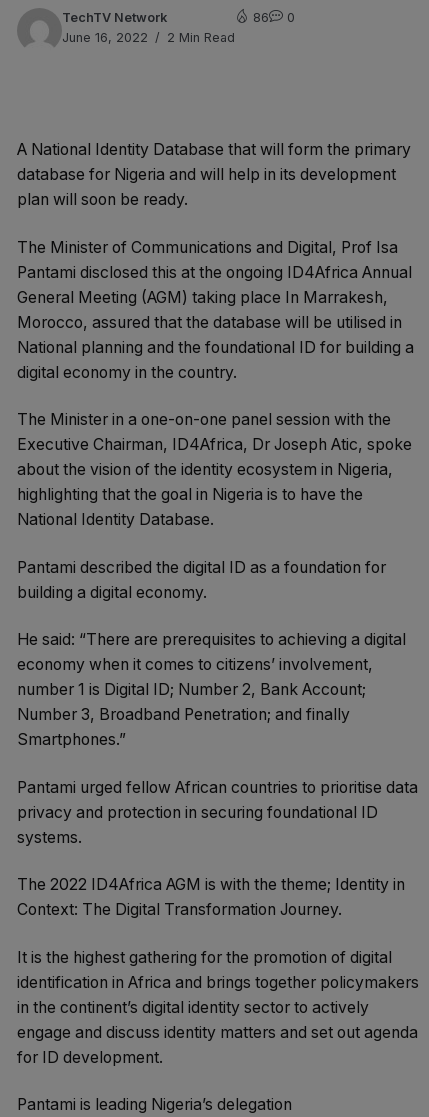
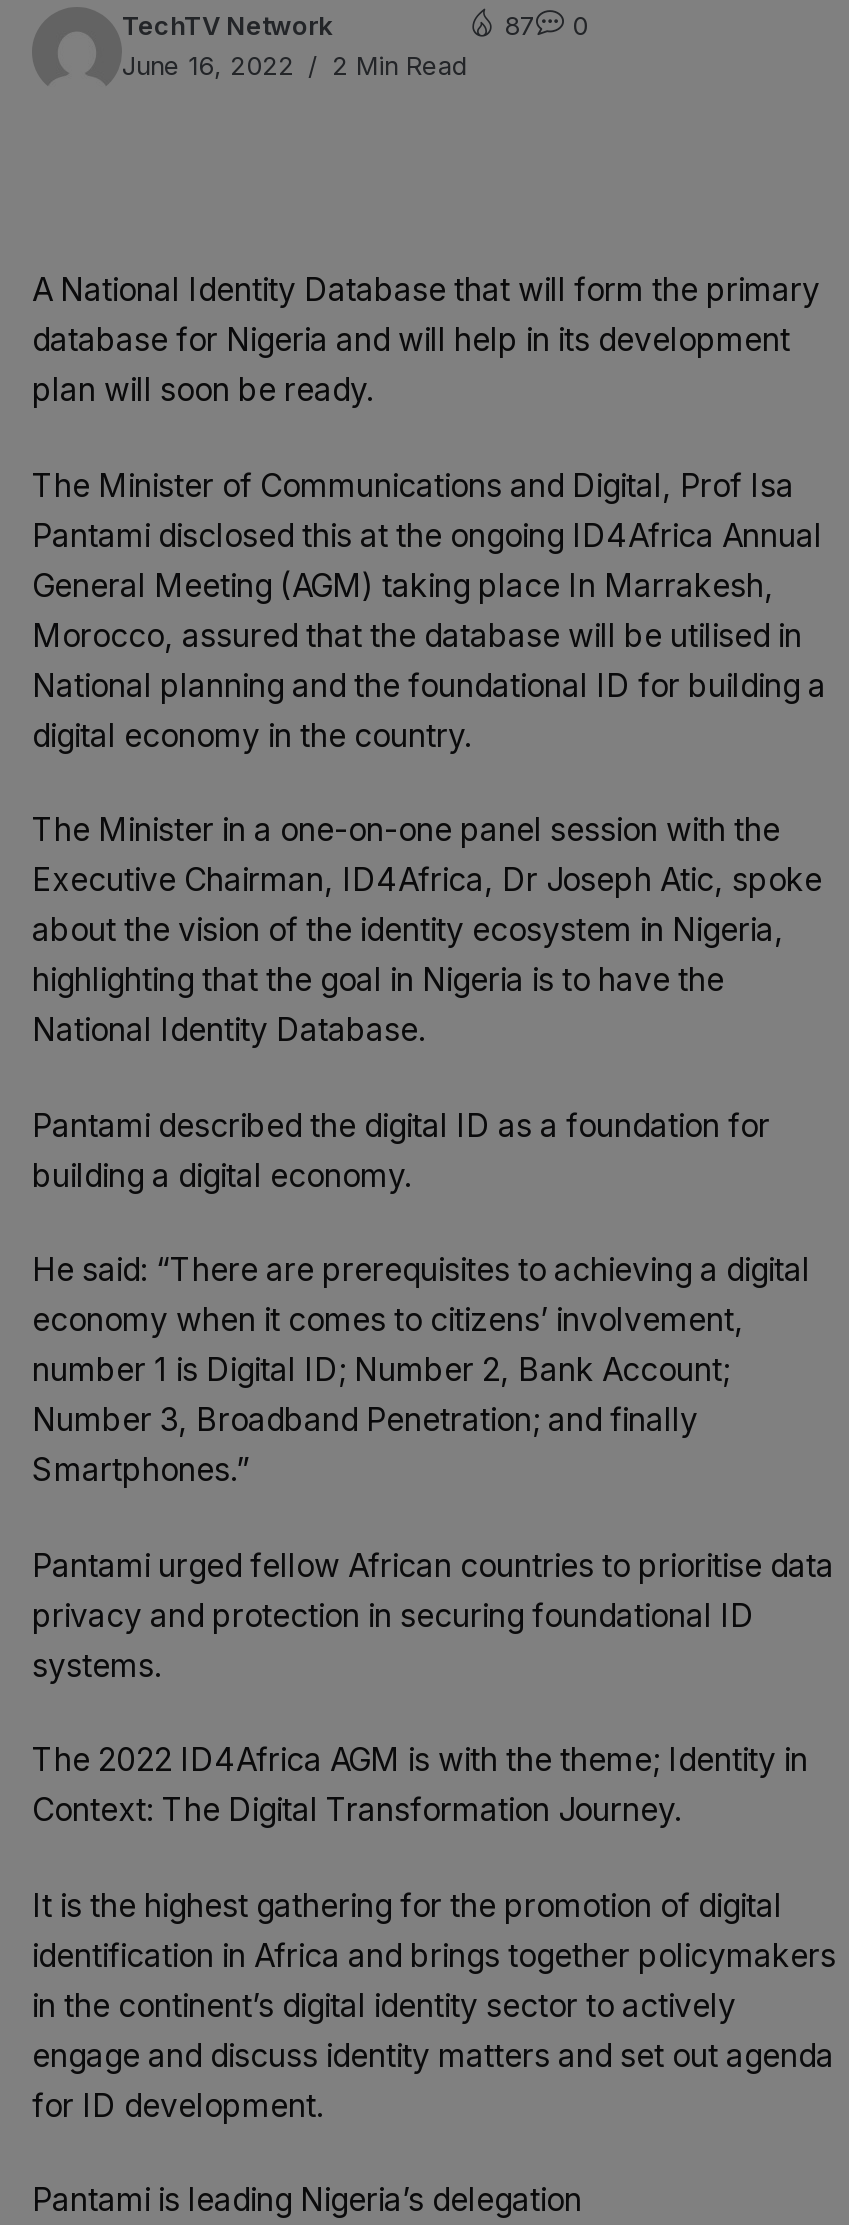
- 86 0
+ 87 0
